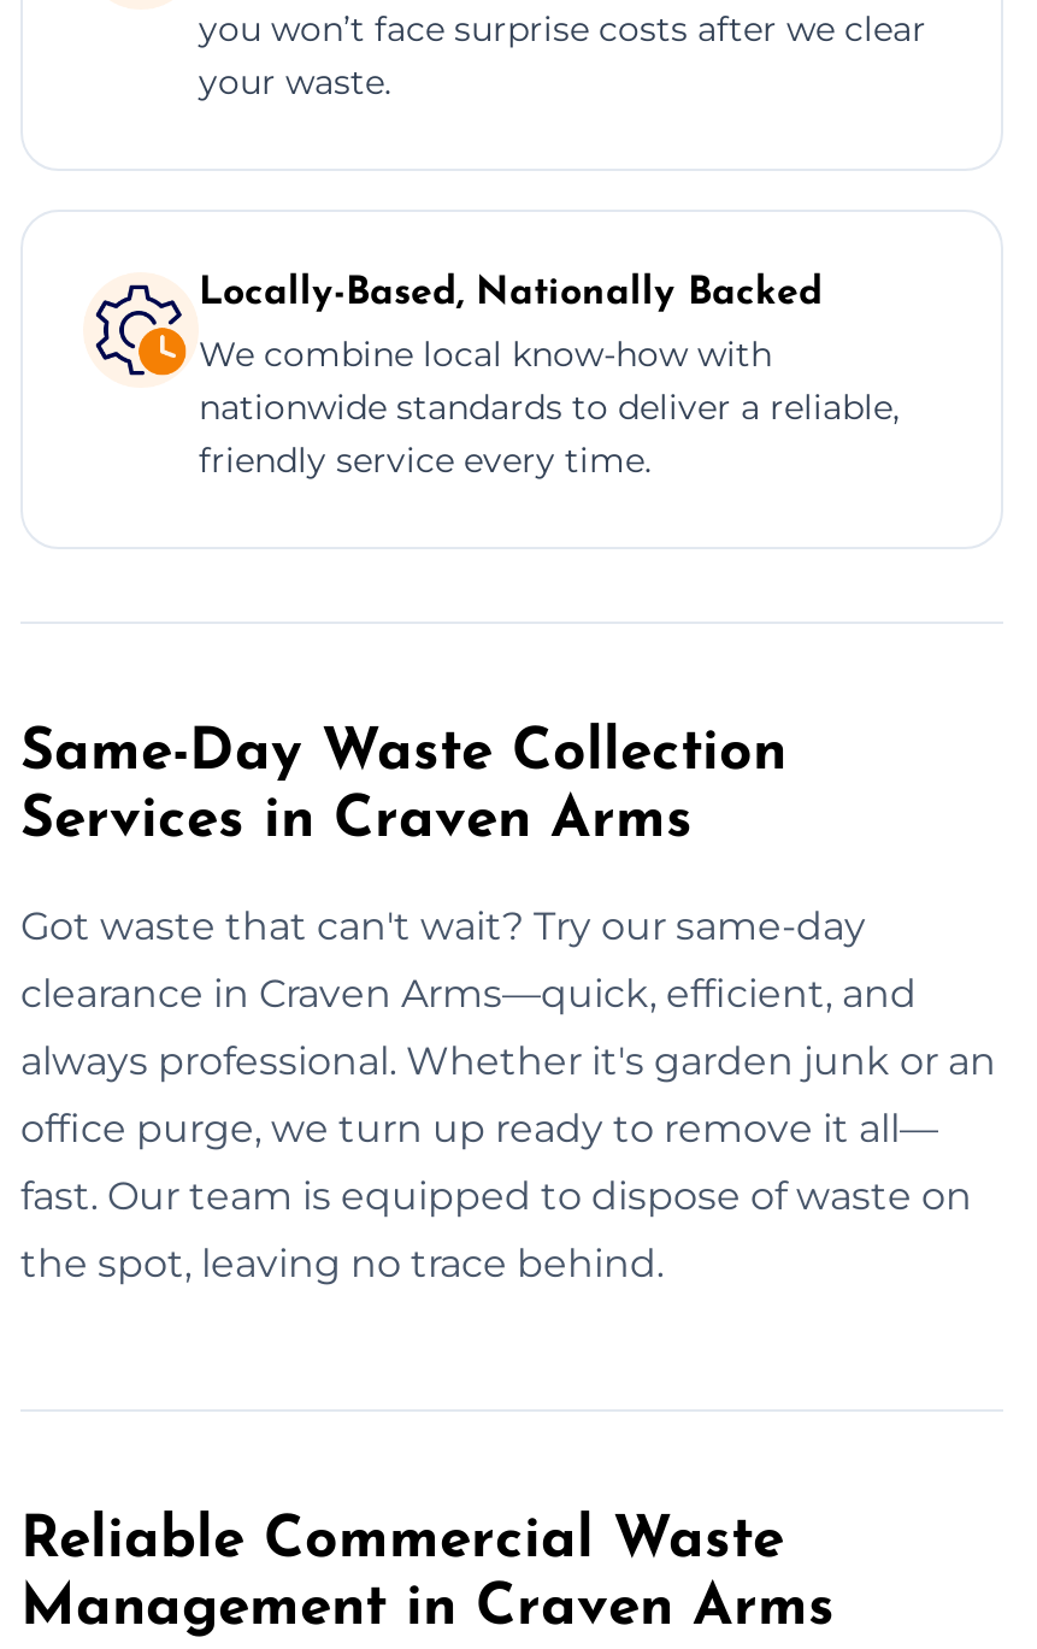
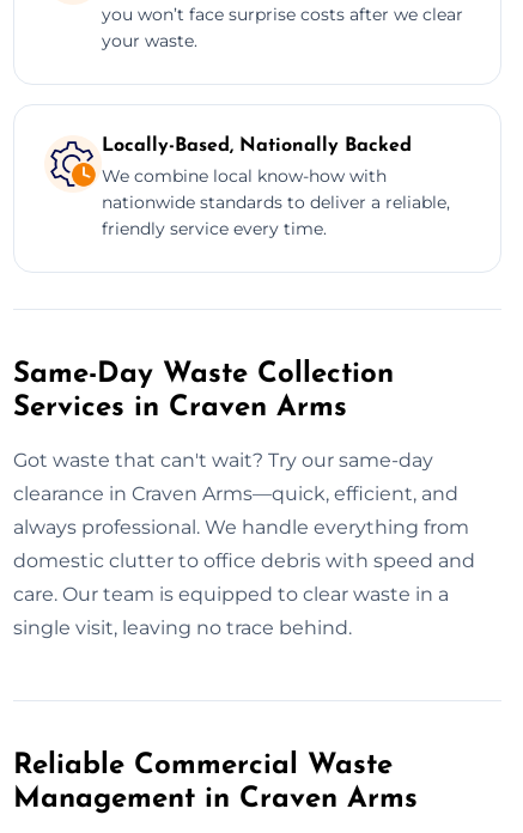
- always professional. Whether it's garden junk or an
+ always professional. We handle everything from

- office purge, we turn up ready to remove it all—
+ domestic clutter to office debris with speed and

- fast. Our team is equipped to dispose of waste on
+ care. Our team is equipped to clear waste in a

- the spot, leaving no trace behind.
+ single visit, leaving no trace behind.
